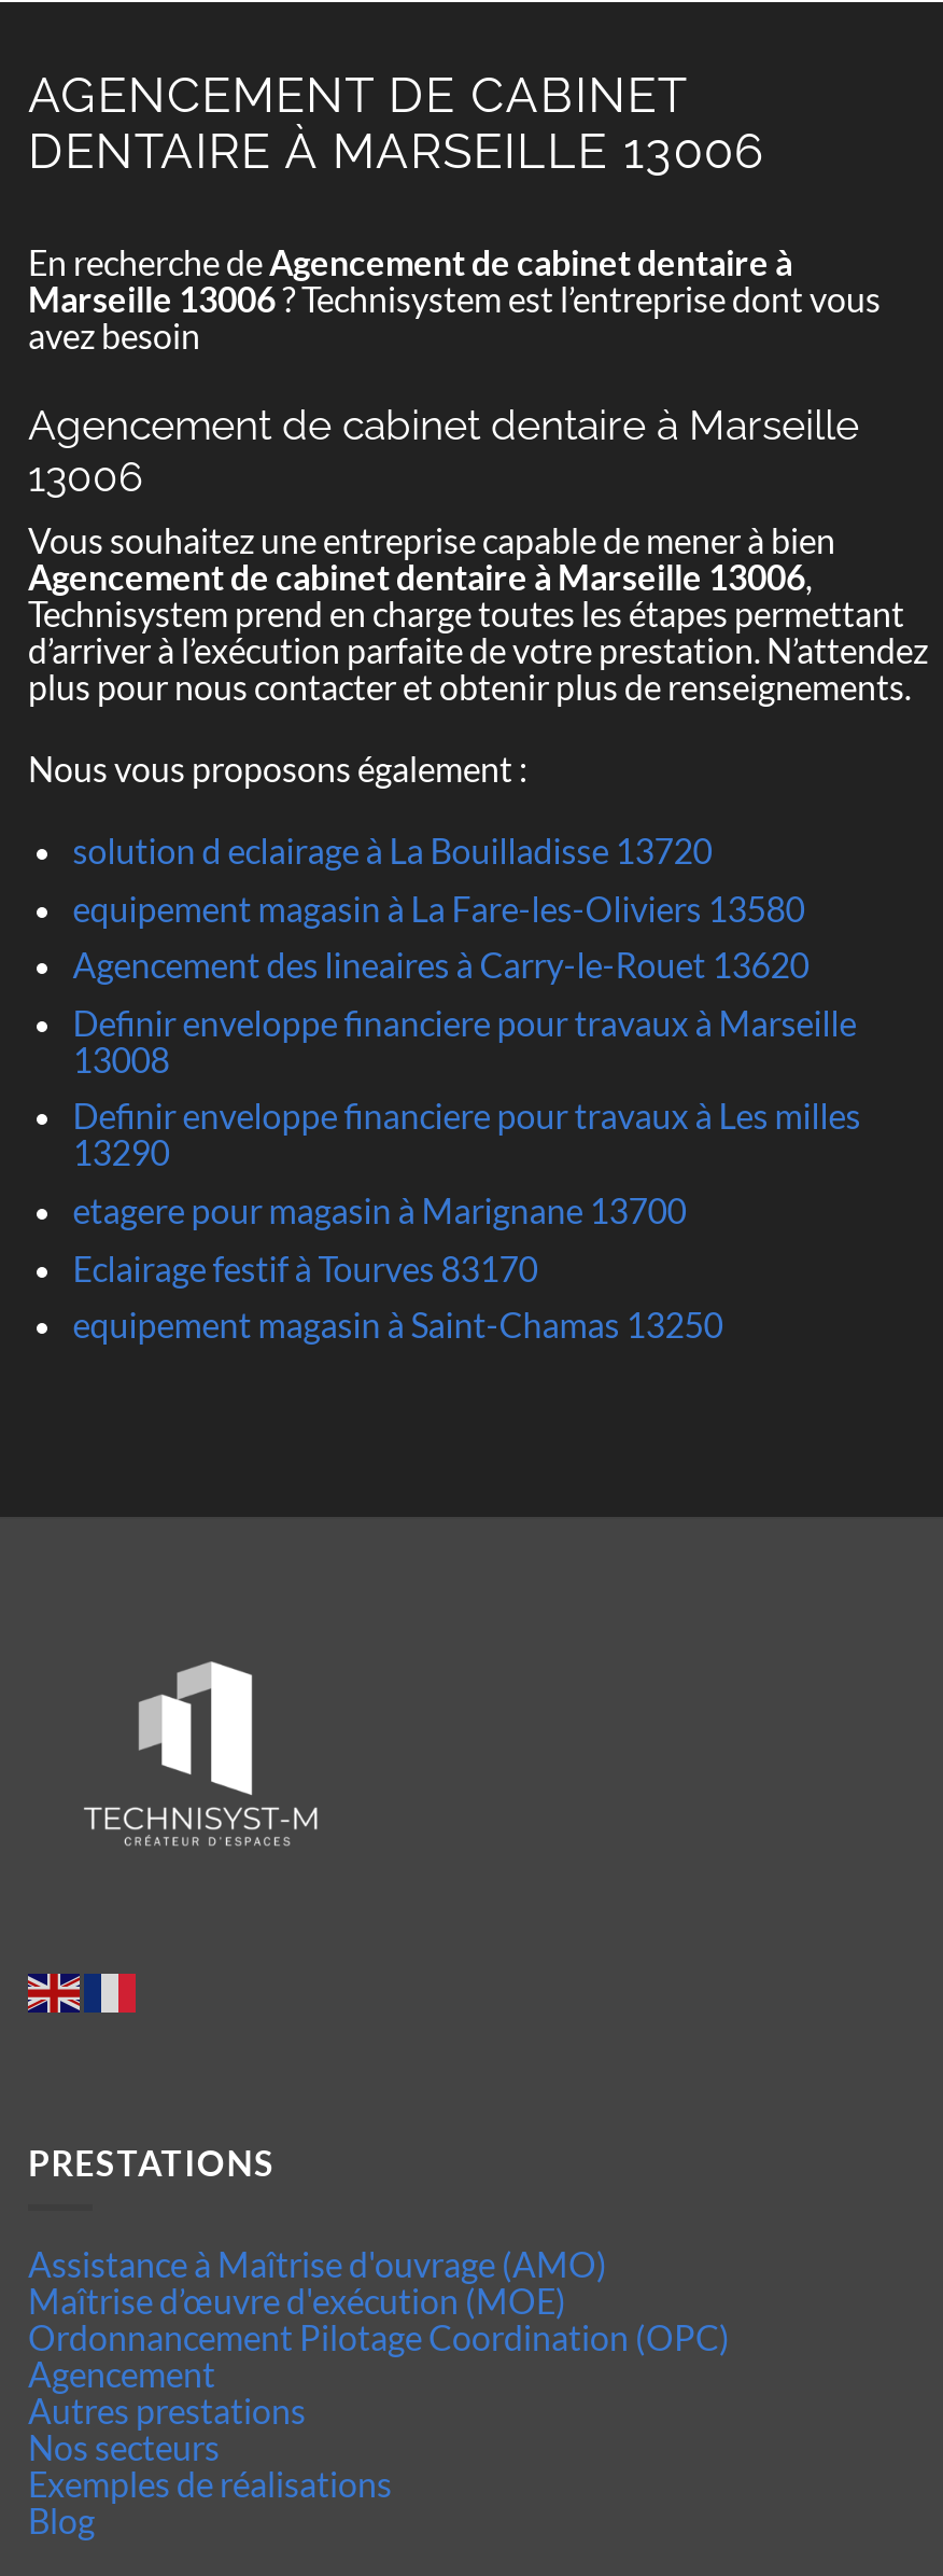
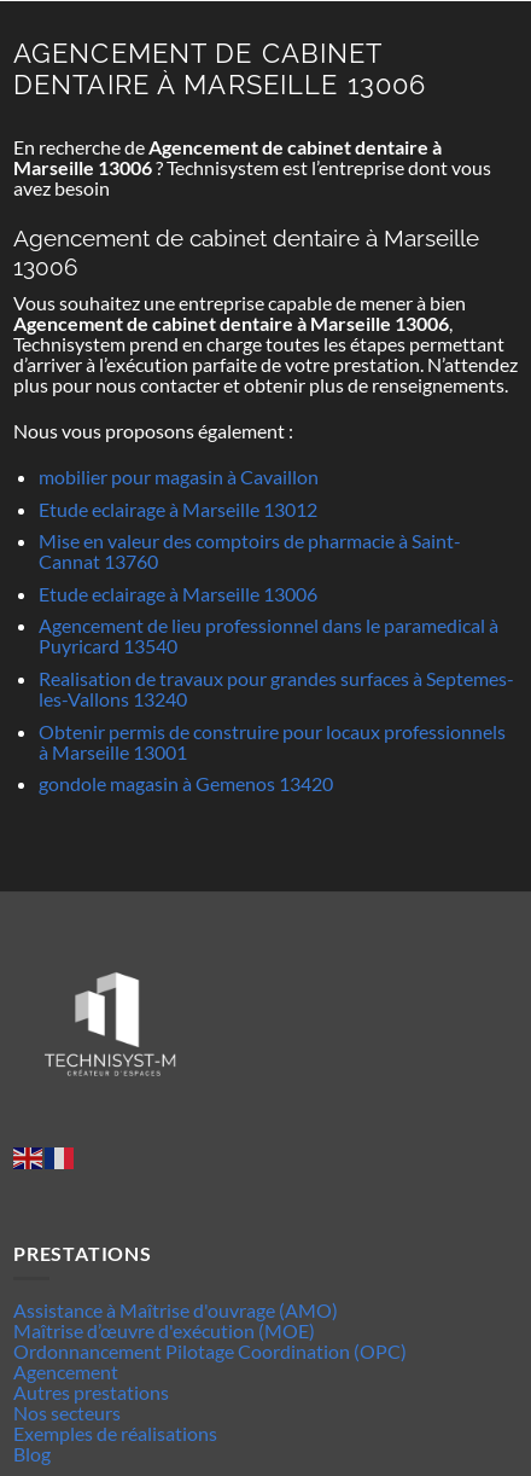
- solution d eclairage à La Bouilladisse 13720
- equipement magasin à La Fare-les-Oliviers 13580
- Agencement des lineaires à Carry-le-Rouet 13620
- Definir enveloppe financiere pour travaux à Marseille
- 13008
- Definir enveloppe financiere pour travaux à Les milles
- 13290
- etagere pour magasin à Marignane 13700
- Eclairage festif à Tourves 83170
- equipement magasin à Saint-Chamas 13250
+ mobilier pour magasin à Cavaillon
+ Etude eclairage à Marseille 13012
+ Mise en valeur des comptoirs de pharmacie à Saint-
+ Cannat 13760
+ Etude eclairage à Marseille 13006
+ Agencement de lieu professionnel dans le paramedical à
+ Puyricard 13540
+ Realisation de travaux pour grandes surfaces à Septemes-
+ les-Vallons 13240
+ Obtenir permis de construire pour locaux professionnels
+ à Marseille 13001
+ gondole magasin à Gemenos 13420
